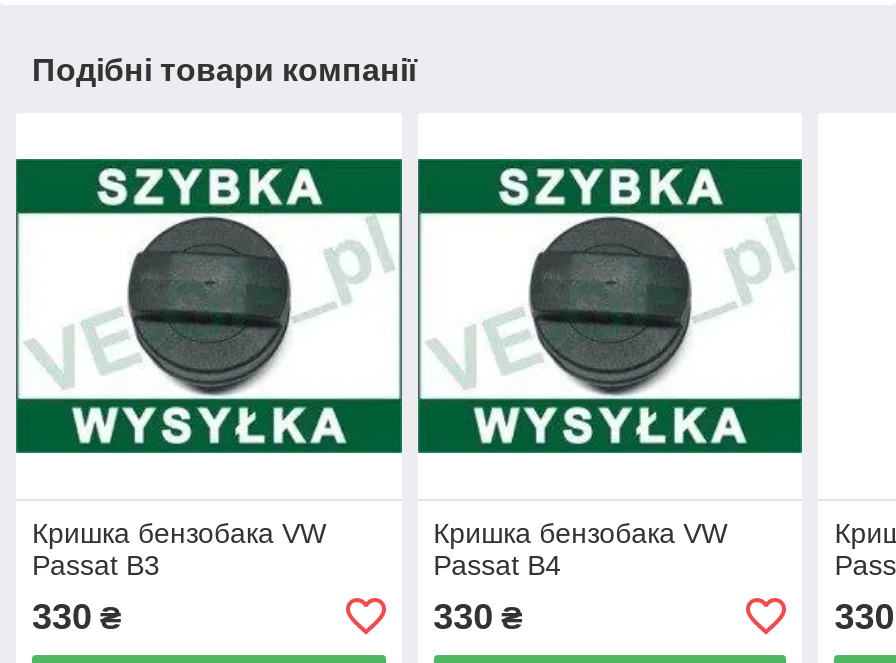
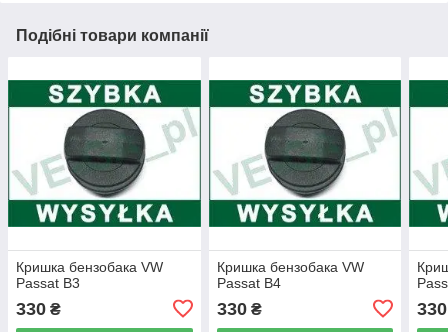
+ [image]
